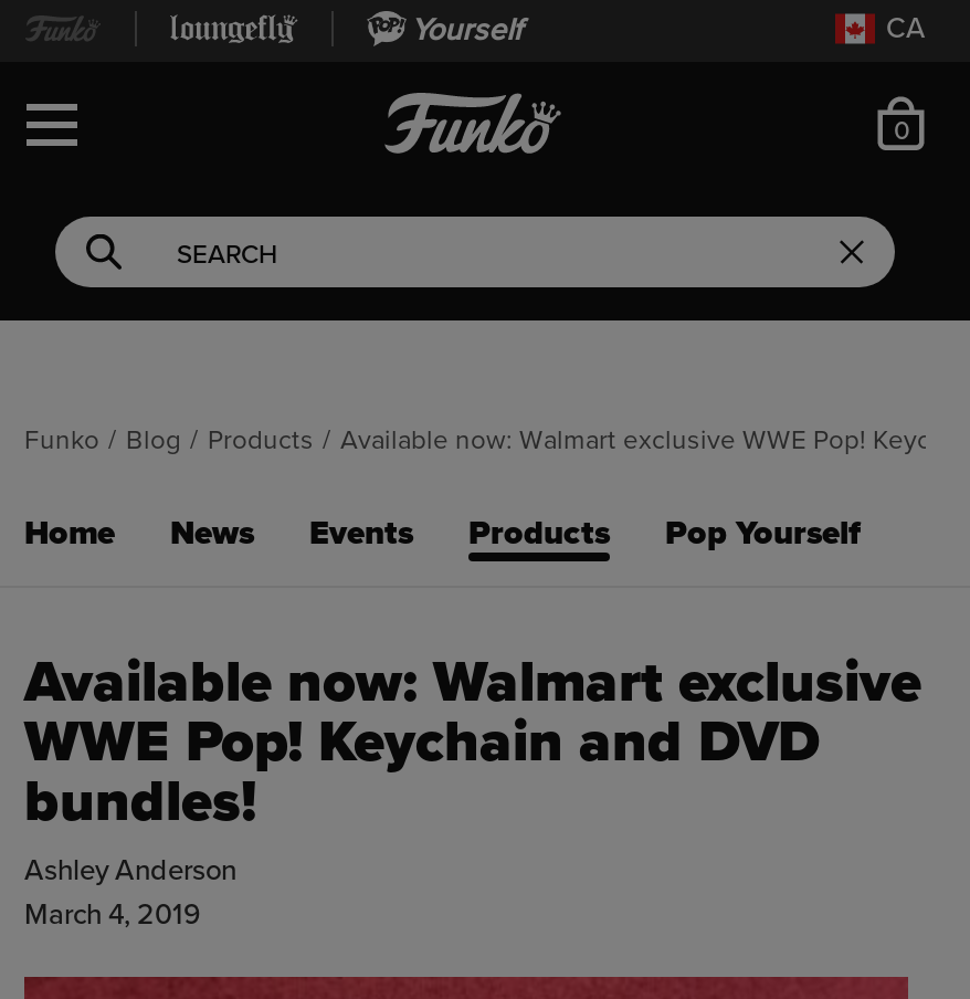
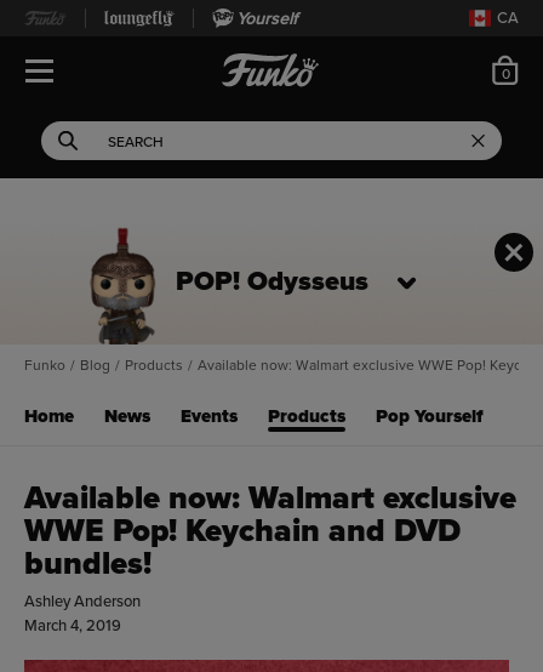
+ [image]
+ POP! Odysseus
